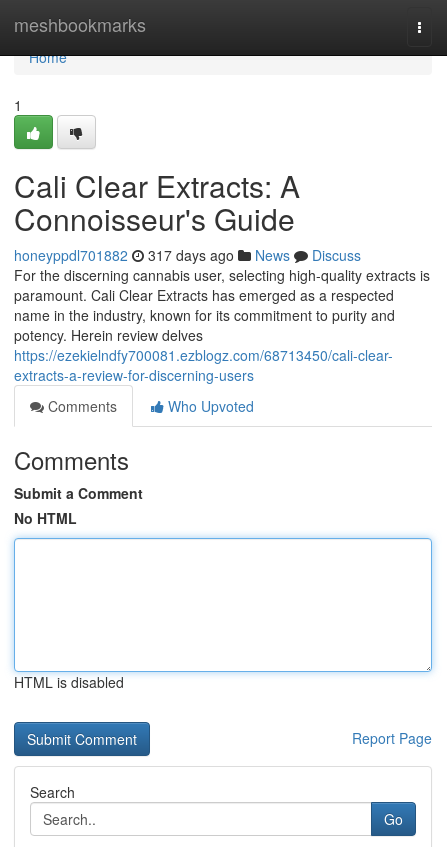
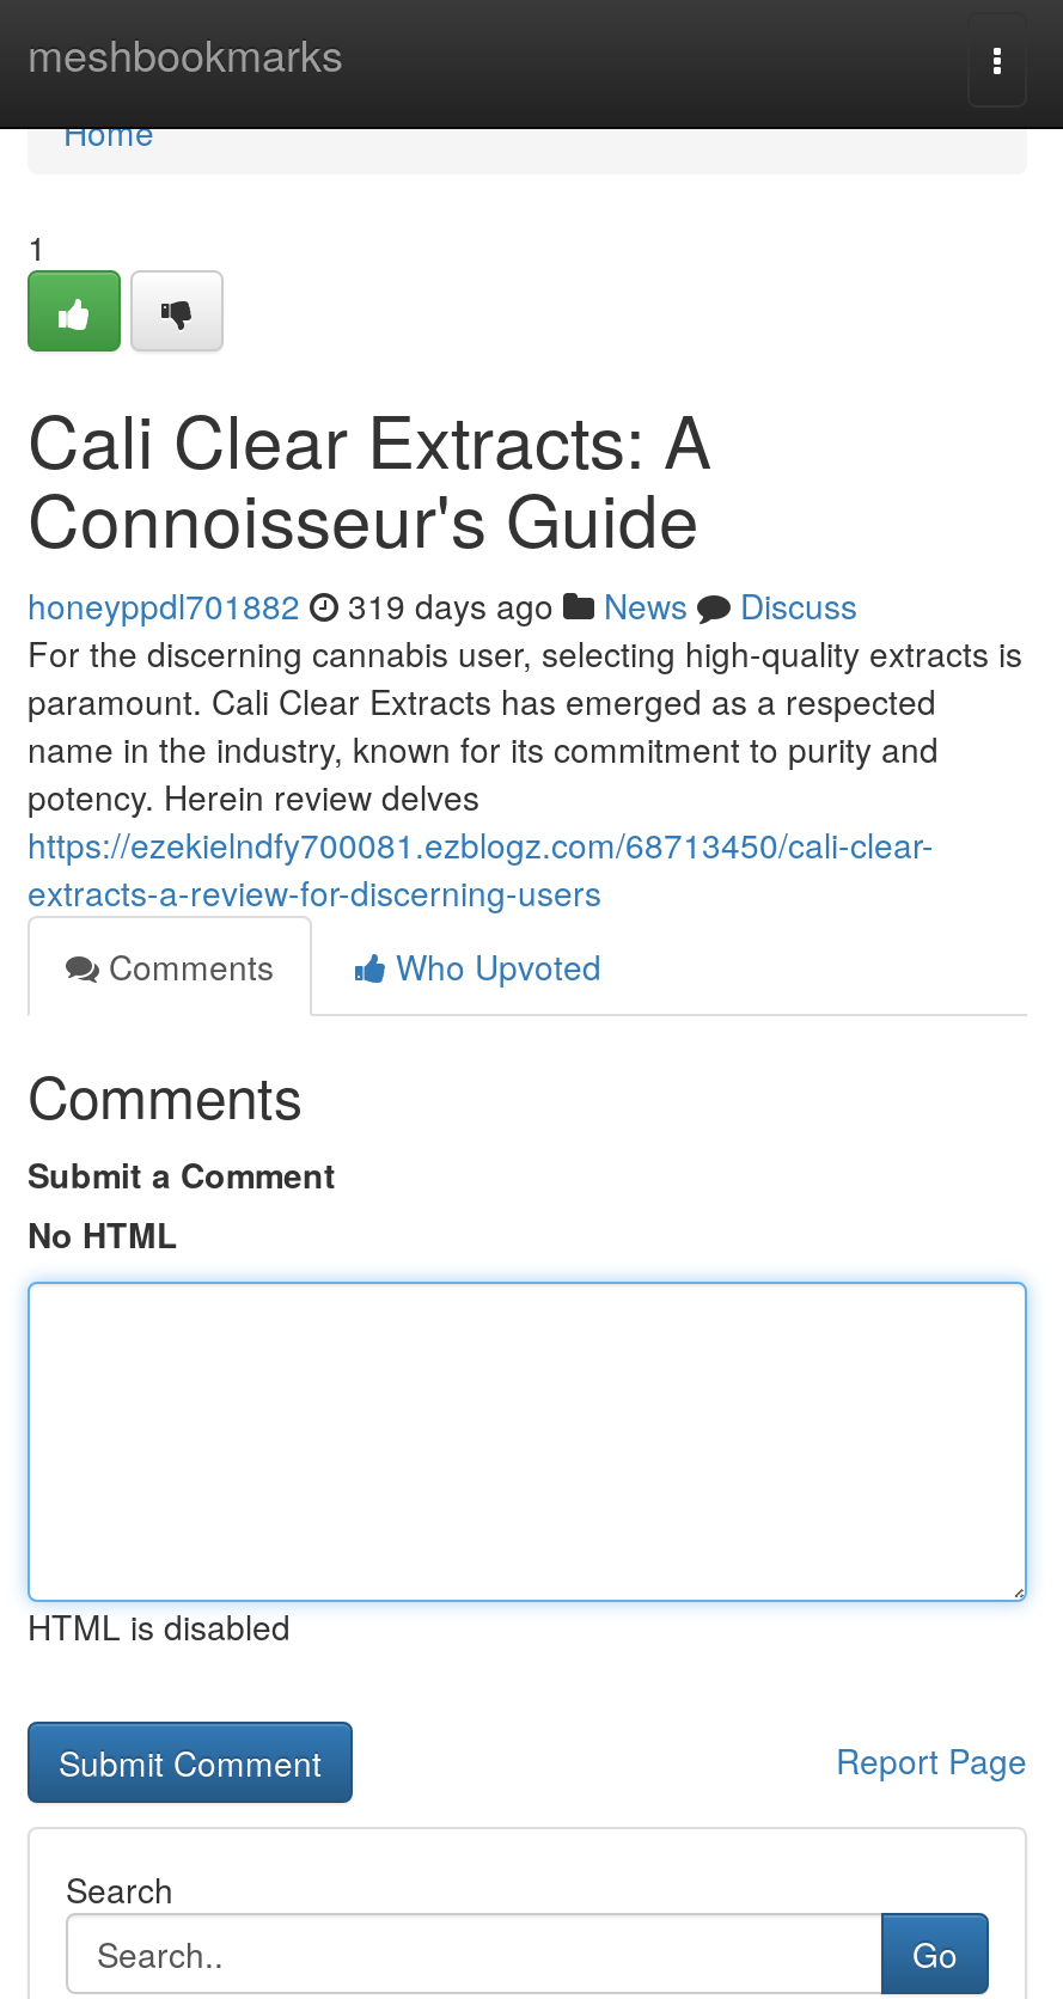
- honeyppdl701882 317 days ago News Discuss
+ honeyppdl701882 319 days ago News Discuss
